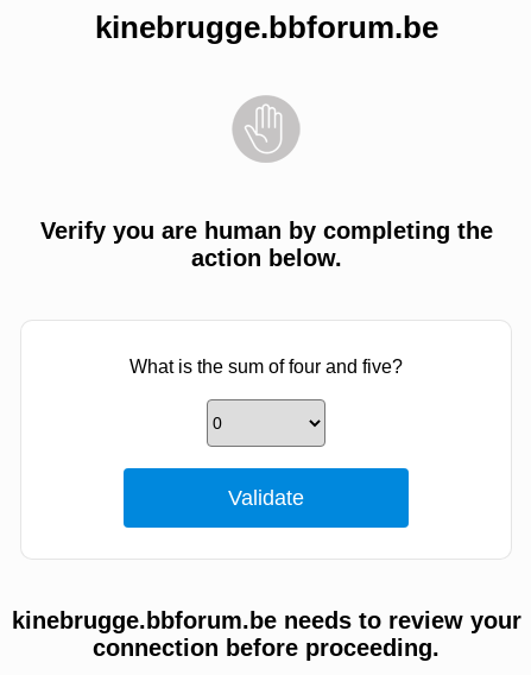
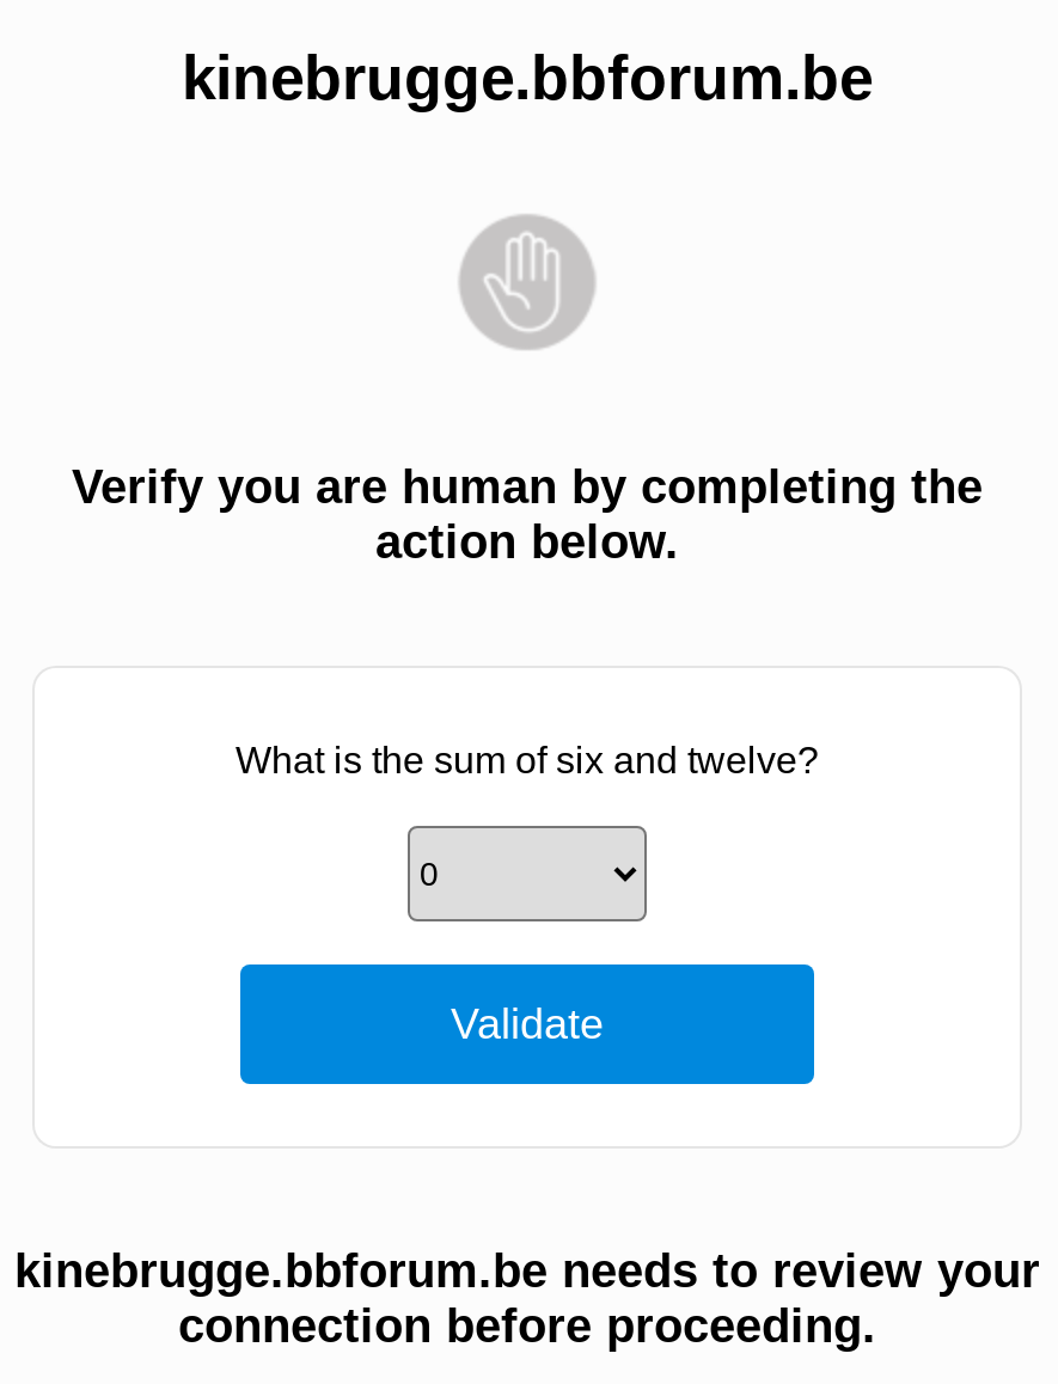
- What is the sum of four and five?
+ What is the sum of six and twelve?
